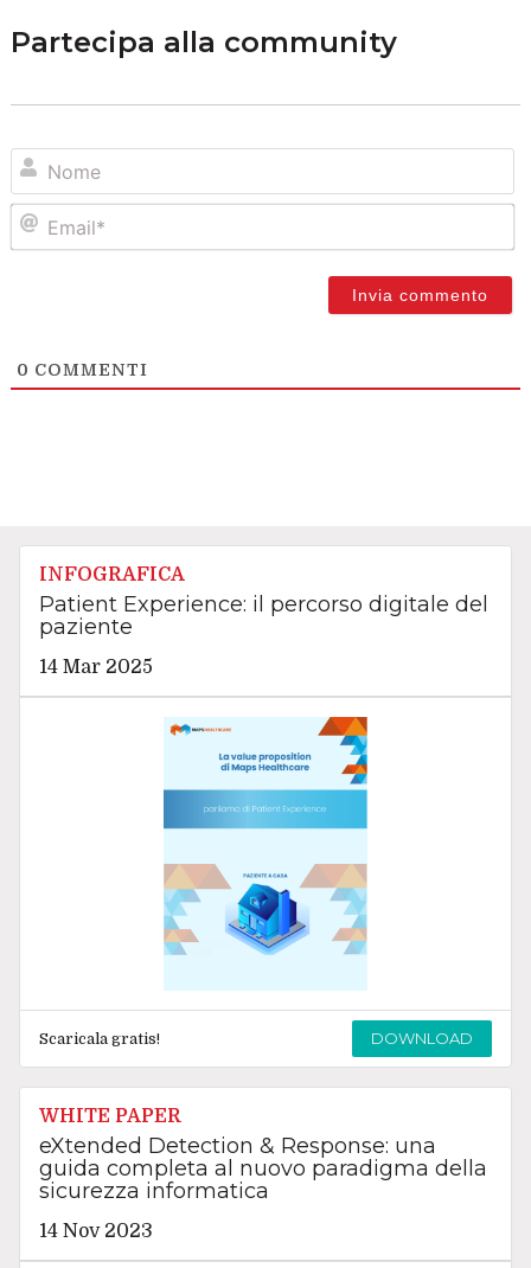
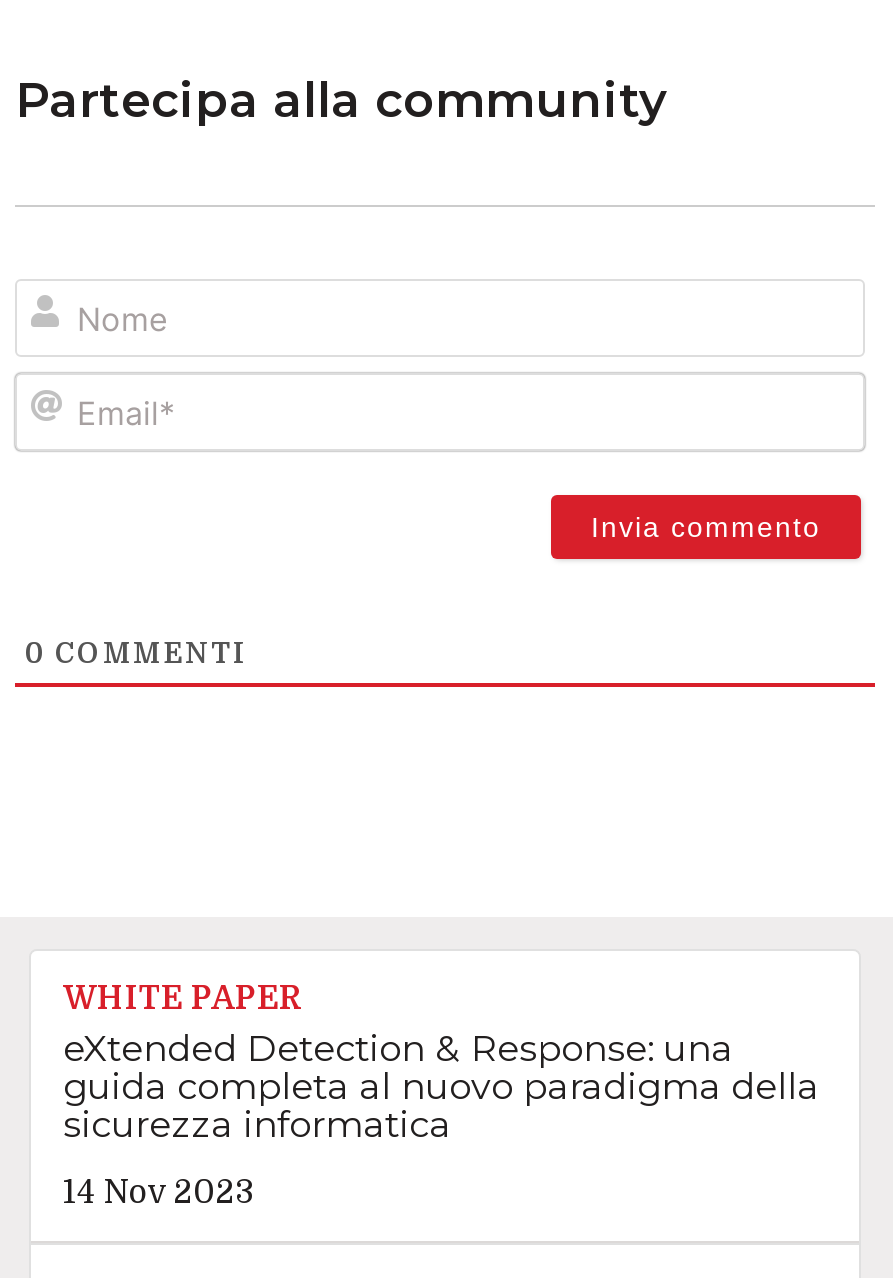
- INFOGRAFICA
- Patient Experience: il percorso digitale del
- paziente
- 14 Mar 2025

- [image]
- Scaricala gratis!
- DOWNLOAD
